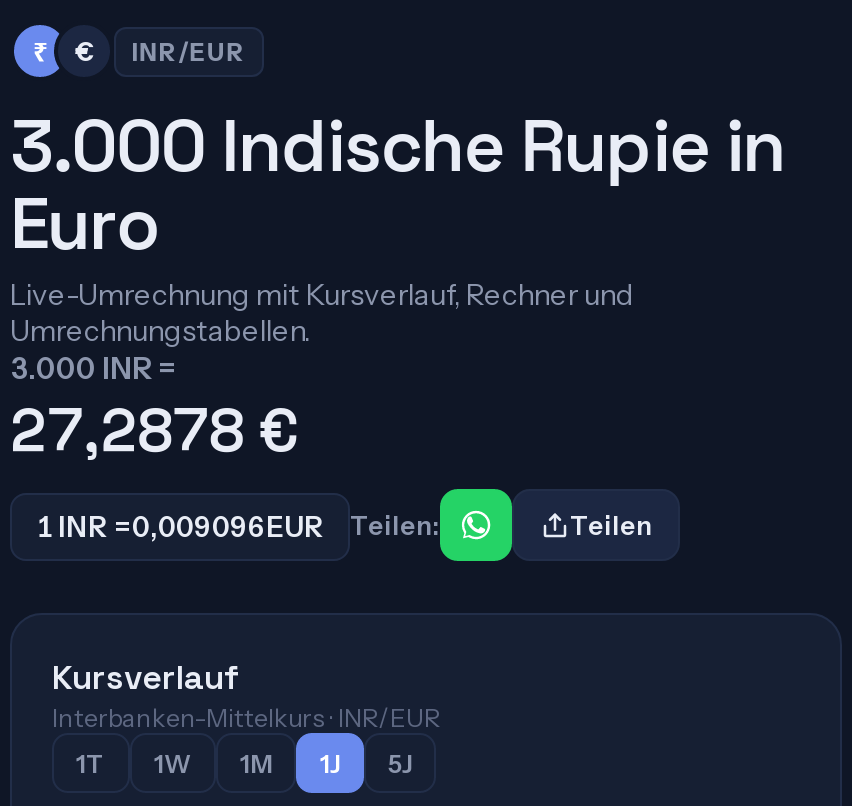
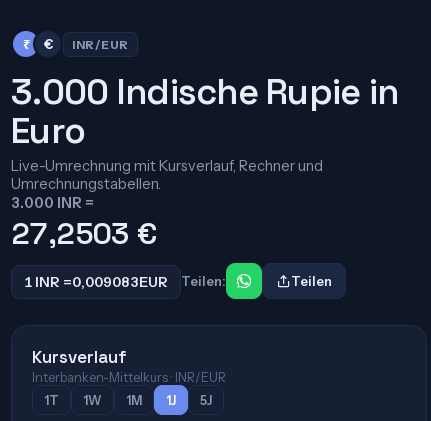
- 27,2878 €
+ 27,2503 €

- 1 INR =0,009096EUR Teilen:
+ 1 INR =0,009083EUR Teilen:
